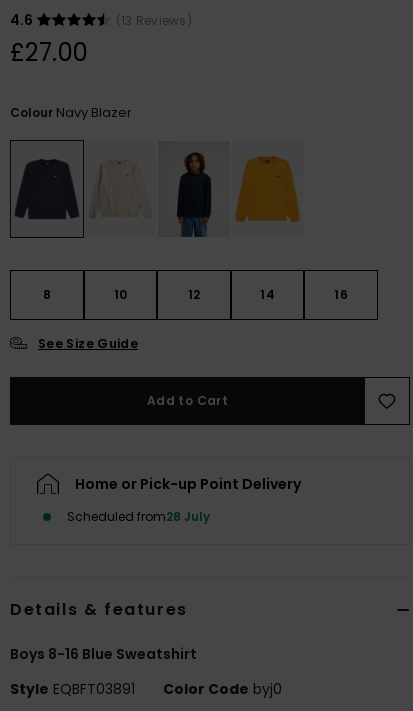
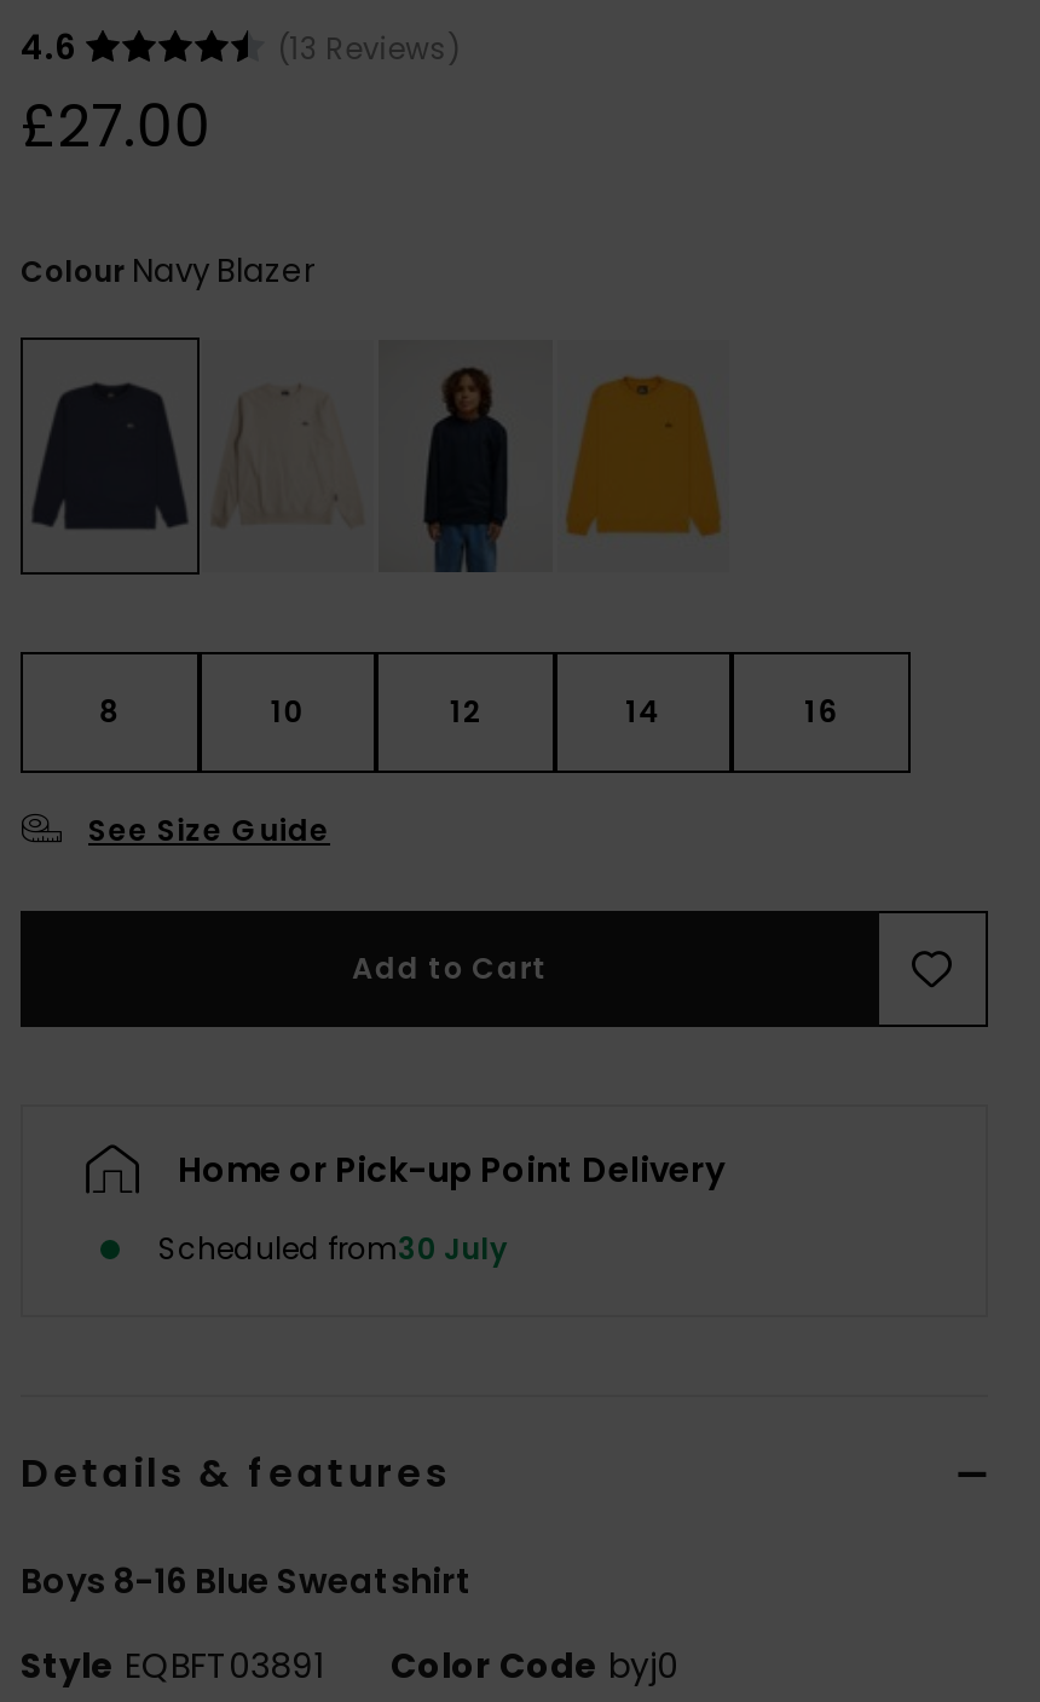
- Scheduled from28 July
+ Scheduled from30 July
